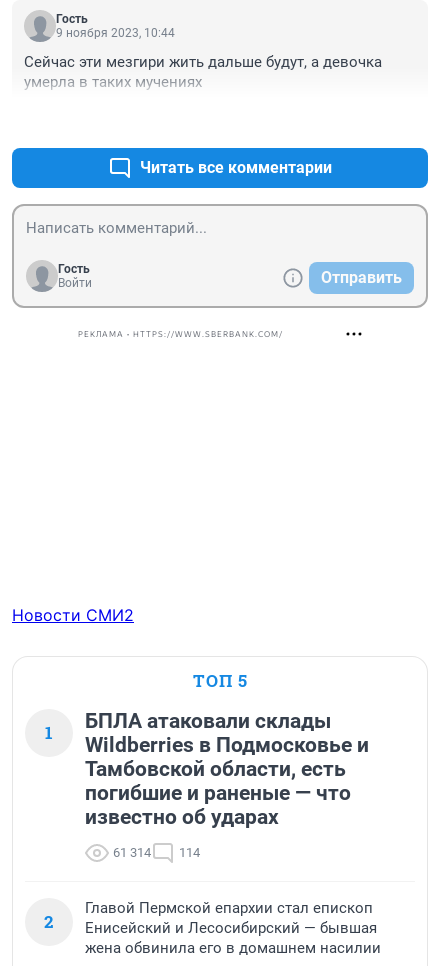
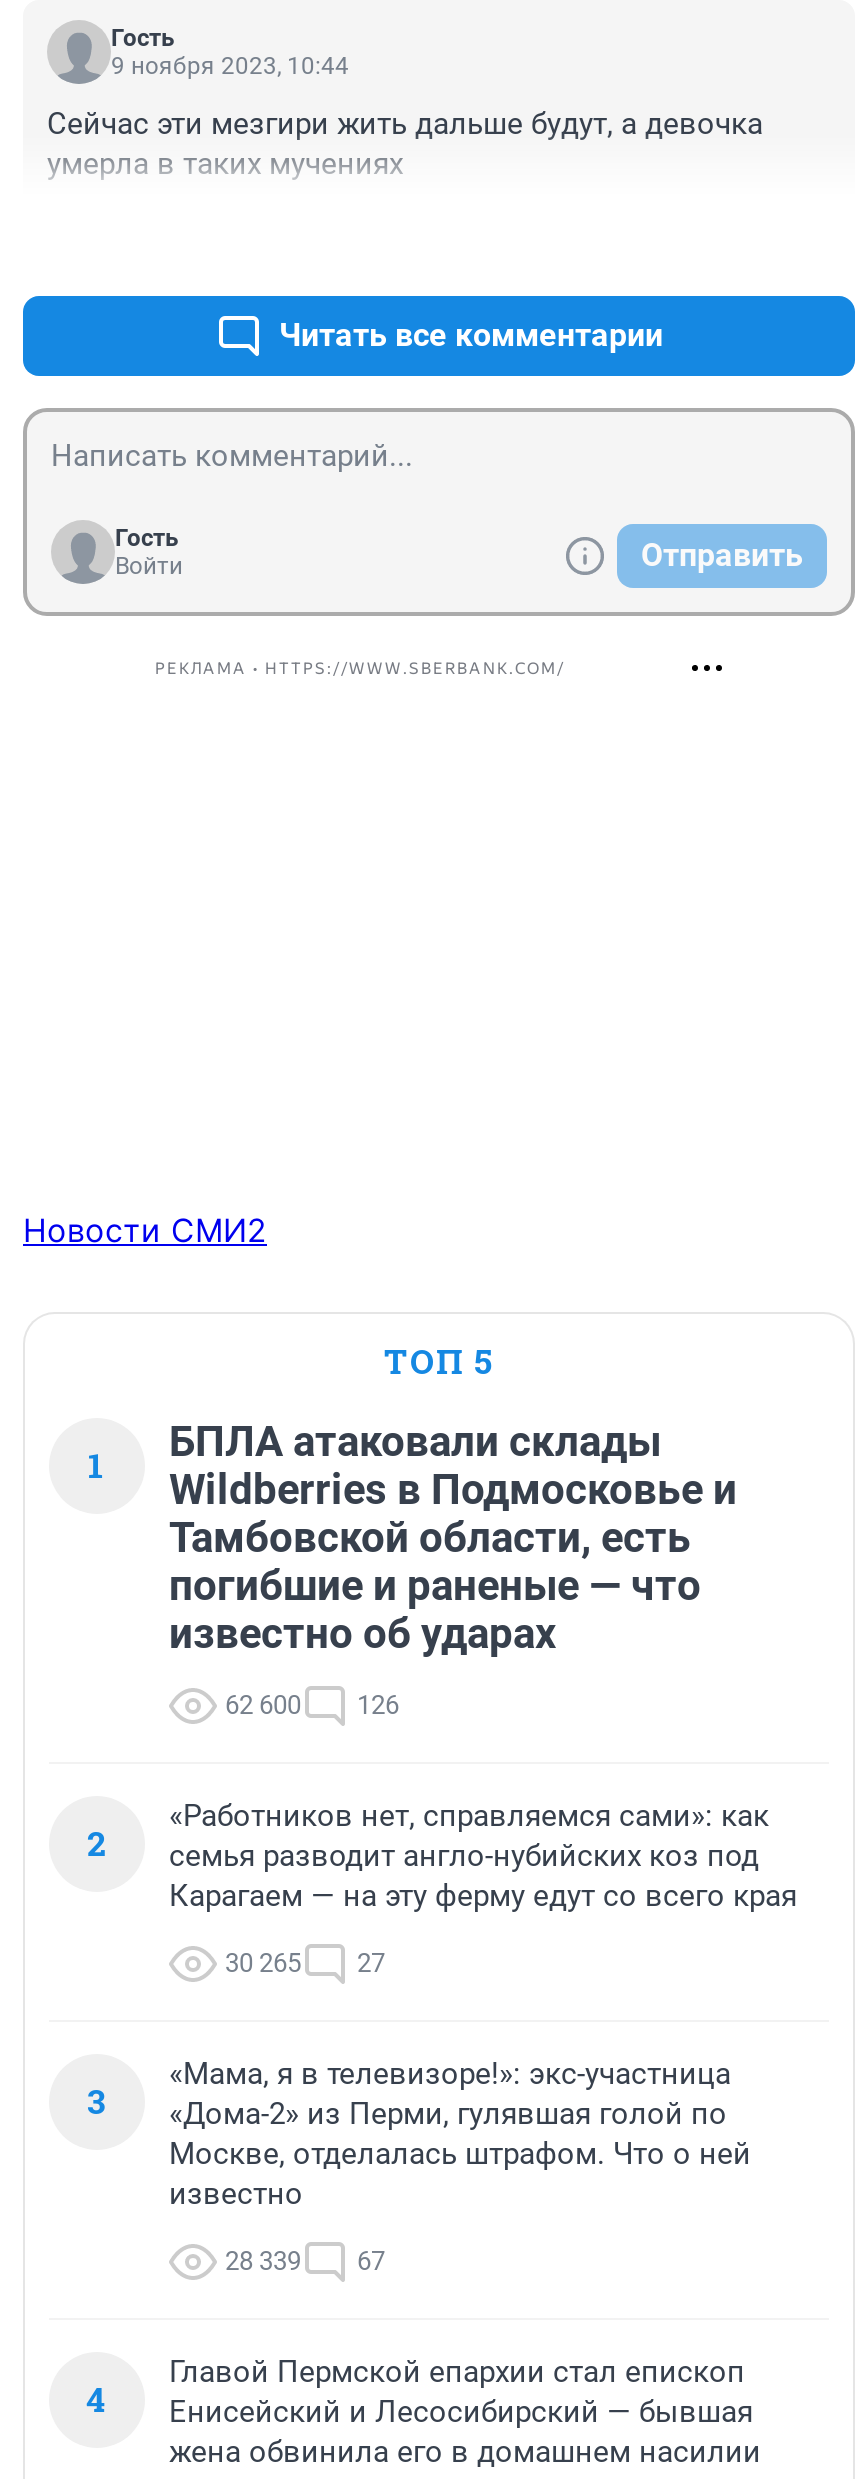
+ «Работников нет, справляемся сами»: как
+ семья разводит англо-нубийских коз под
+ Карагаем — на эту ферму едут со всего края
+ 30 265
+ 27
+ 3

- 61 314
+ 62 600

- 114
+ 126

+ «Мама, я в телевизоре!»: экс-участница
+ «Дома-2» из Перми, гулявшая голой по
+ Москве, отделалась штрафом. Что о ней
+ известно
+ 28 339
+ 67
+ 4
